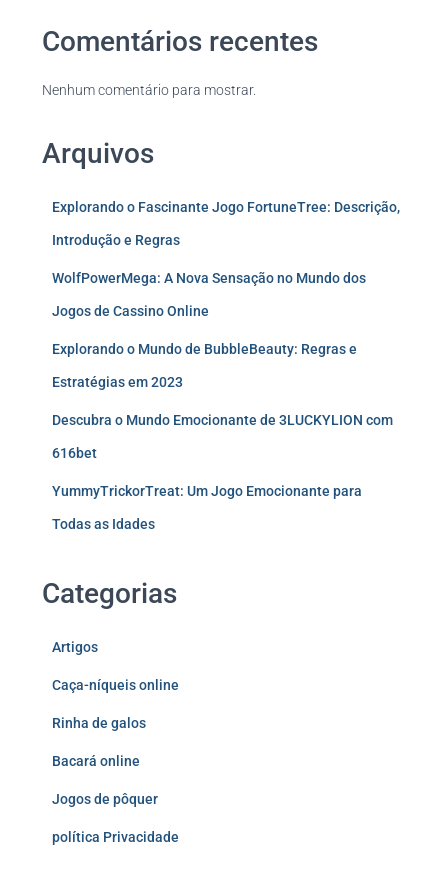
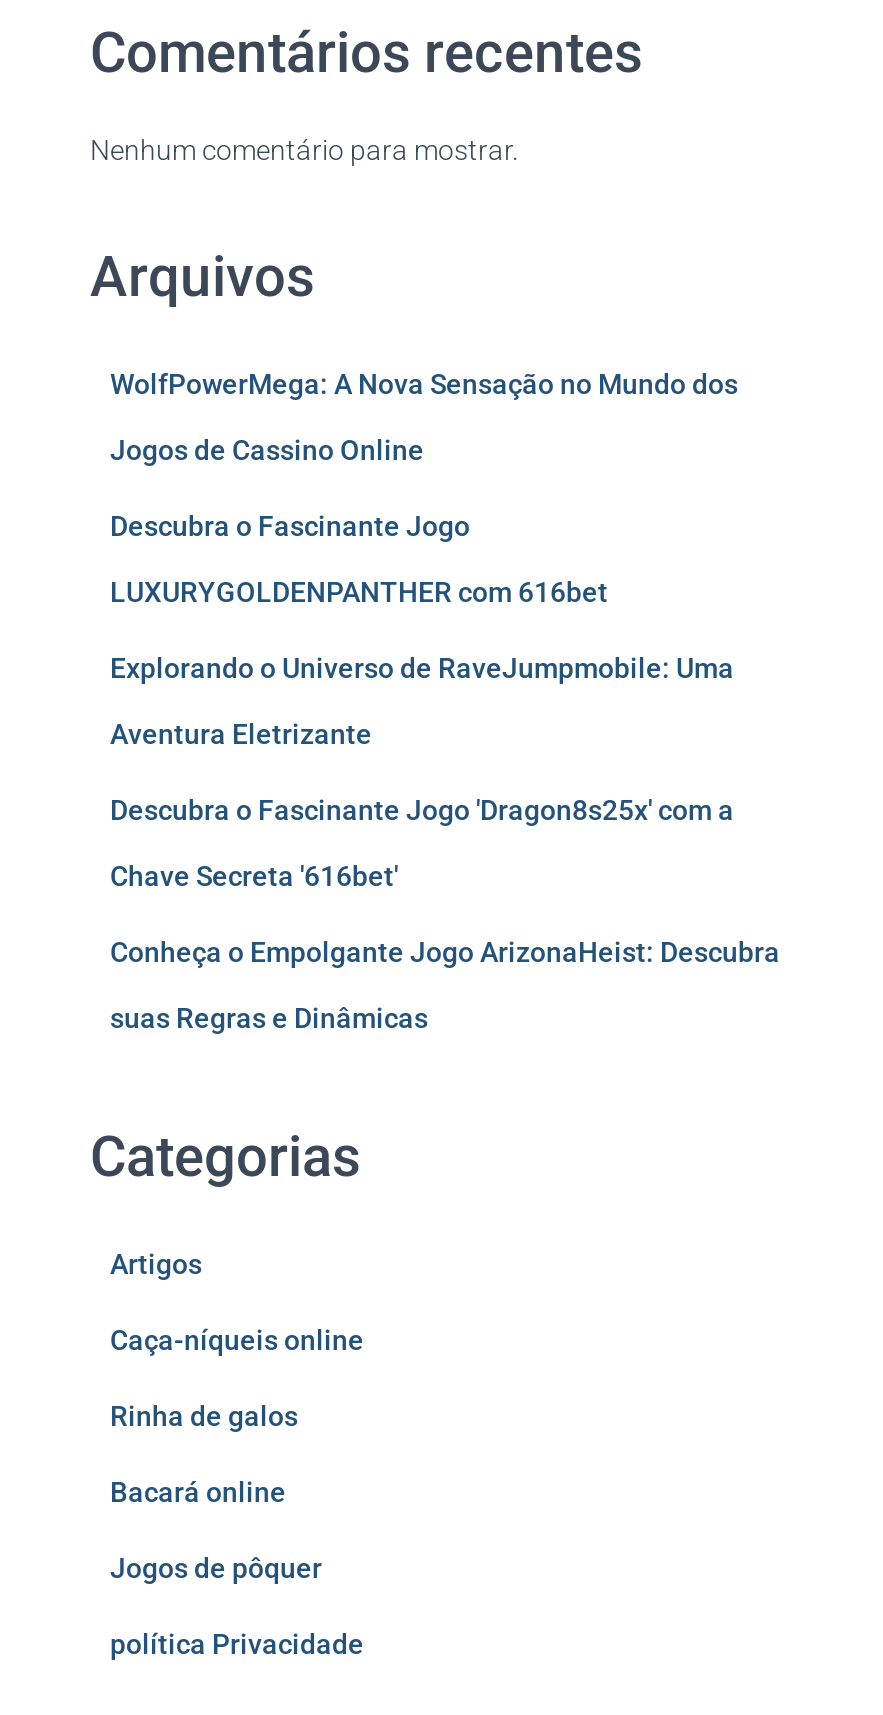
- Explorando o Fascinante Jogo FortuneTree: Descrição,
- Introdução e Regras

moved up: WolfPowerMega: A Nova Sensação no Mundo dos | Jogos de Cassino Online

- Explorando o Mundo de BubbleBeauty: Regras e
- Estratégias em 2023
- Descubra o Mundo Emocionante de 3LUCKYLION com
- 616bet
- YummyTrickorTreat: Um Jogo Emocionante para
- Todas as Idades
+ Descubra o Fascinante Jogo
+ LUXURYGOLDENPANTHER com 616bet
+ Explorando o Universo de RaveJumpmobile: Uma
+ Aventura Eletrizante
+ Descubra o Fascinante Jogo 'Dragon8s25x' com a
+ Chave Secreta '616bet'
+ Conheça o Empolgante Jogo ArizonaHeist: Descubra
+ suas Regras e Dinâmicas
